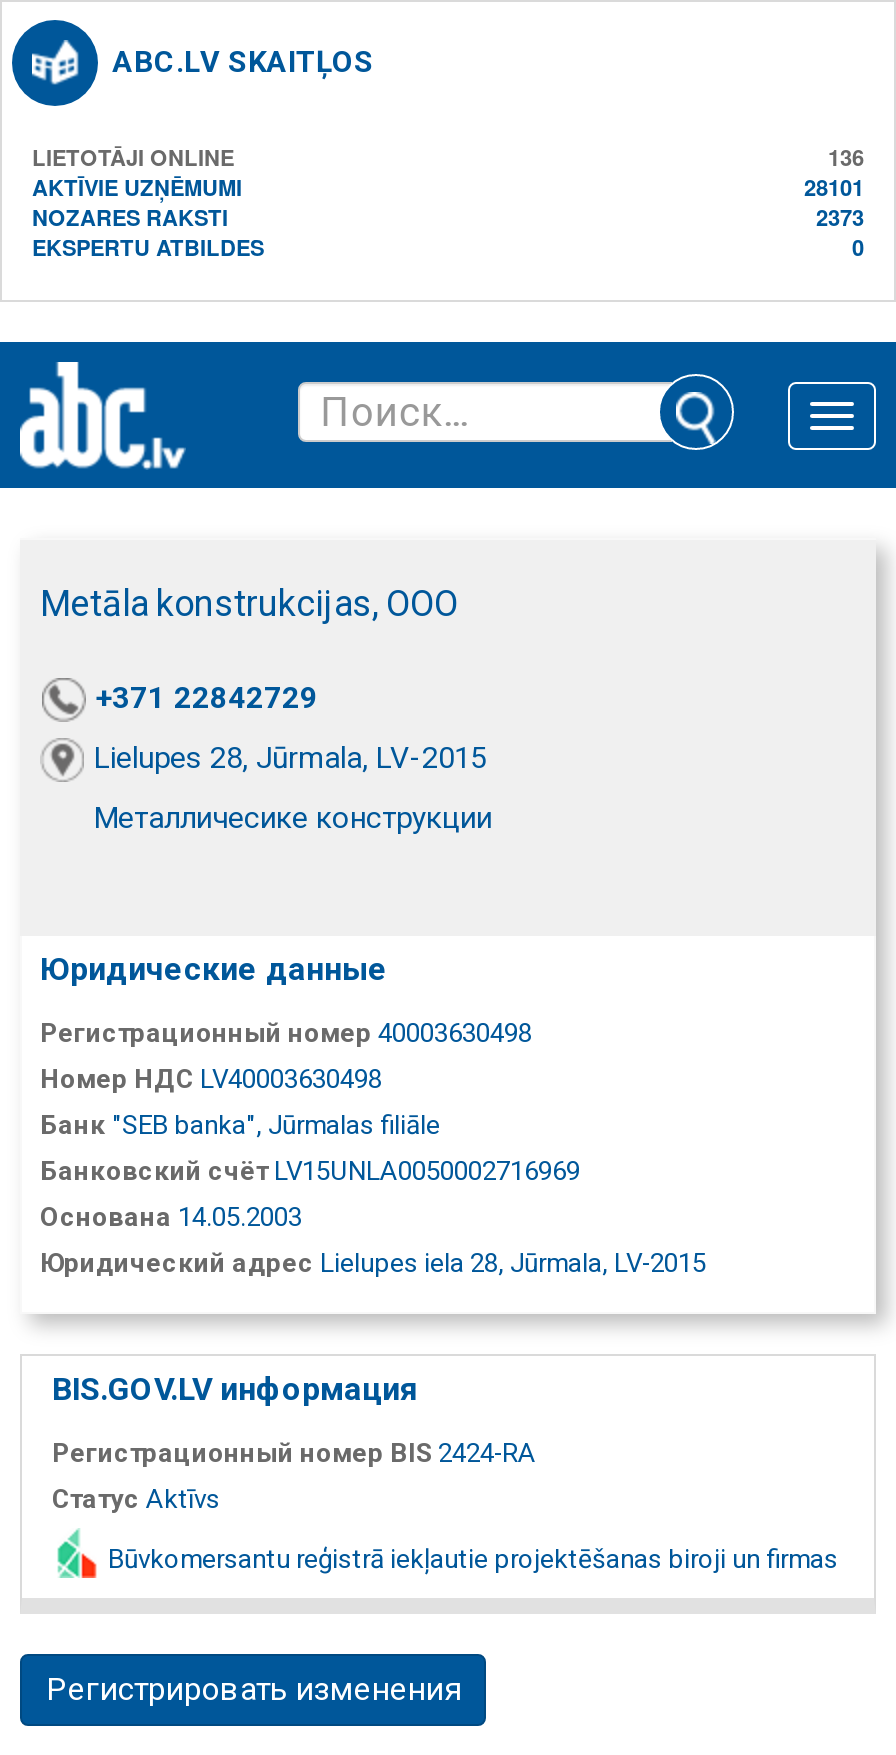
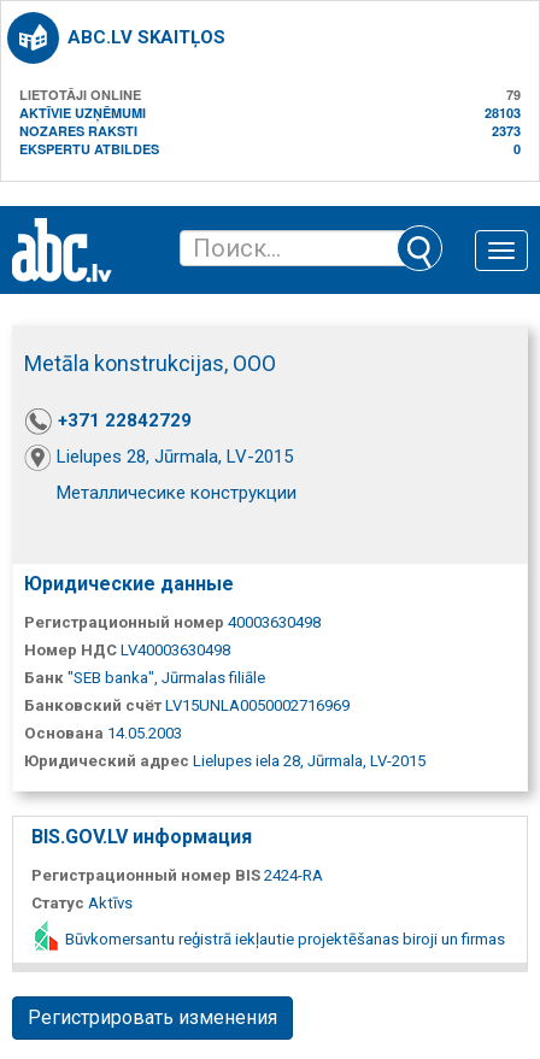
- 136
+ 79

- 28101
+ 28103
